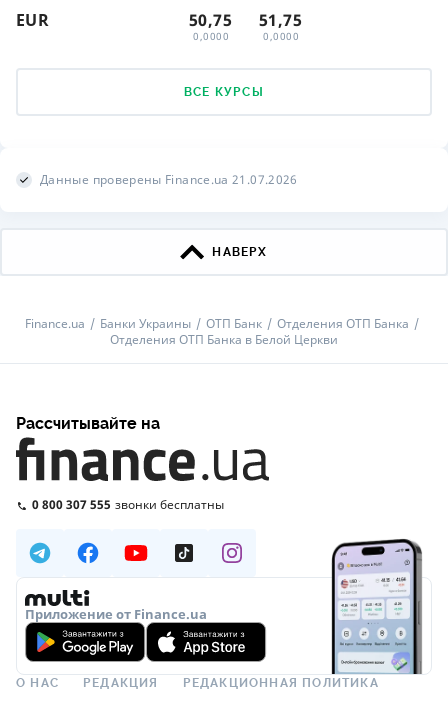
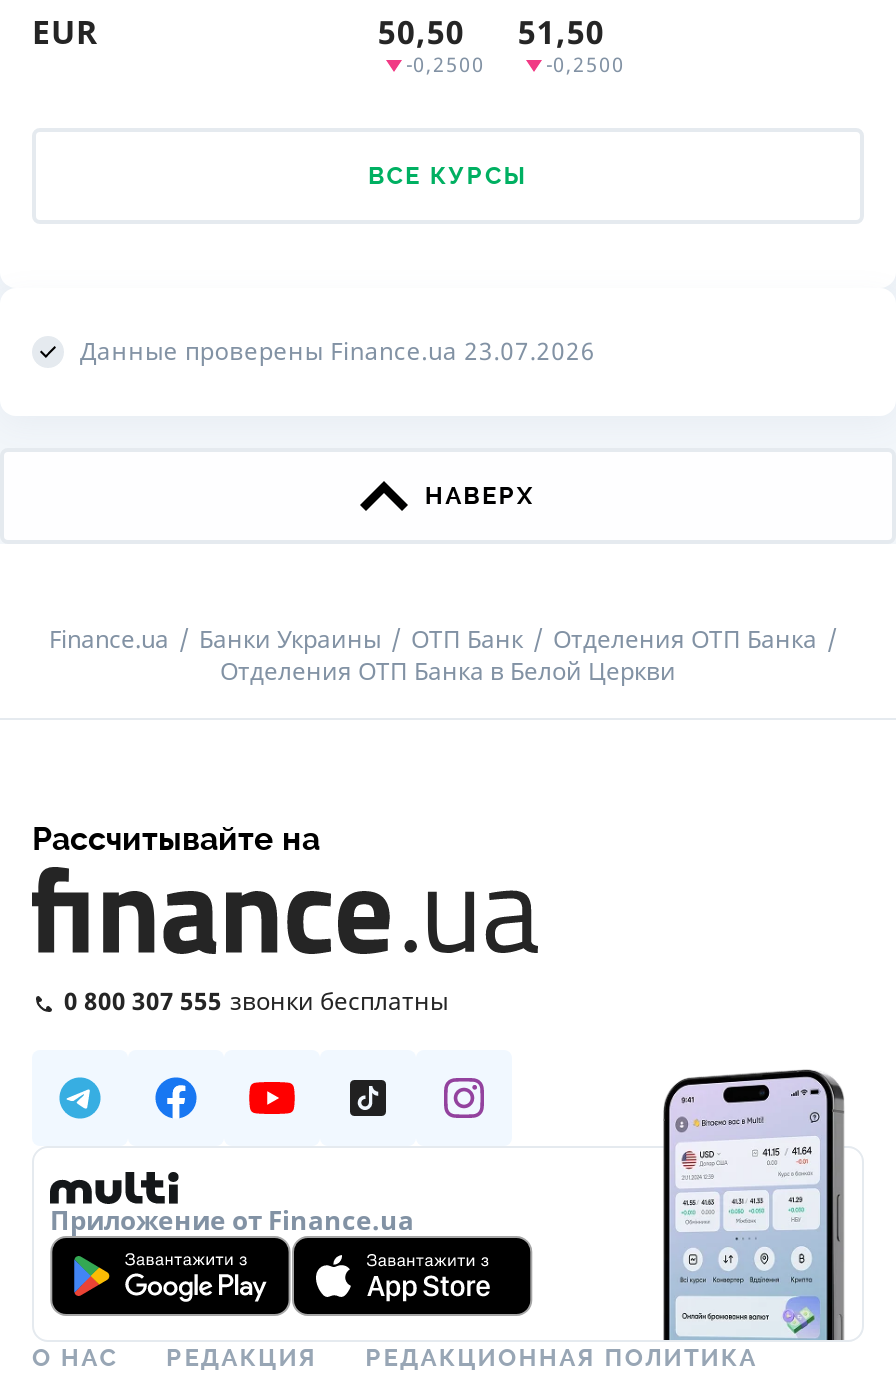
- 50,75
+ 50,50

- 51,75
+ 51,50

- 0,0000
+ -0,2500

- 0,0000
+ -0,2500

- Данные проверены Finance.ua 21.07.2026
+ Данные проверены Finance.ua 23.07.2026
